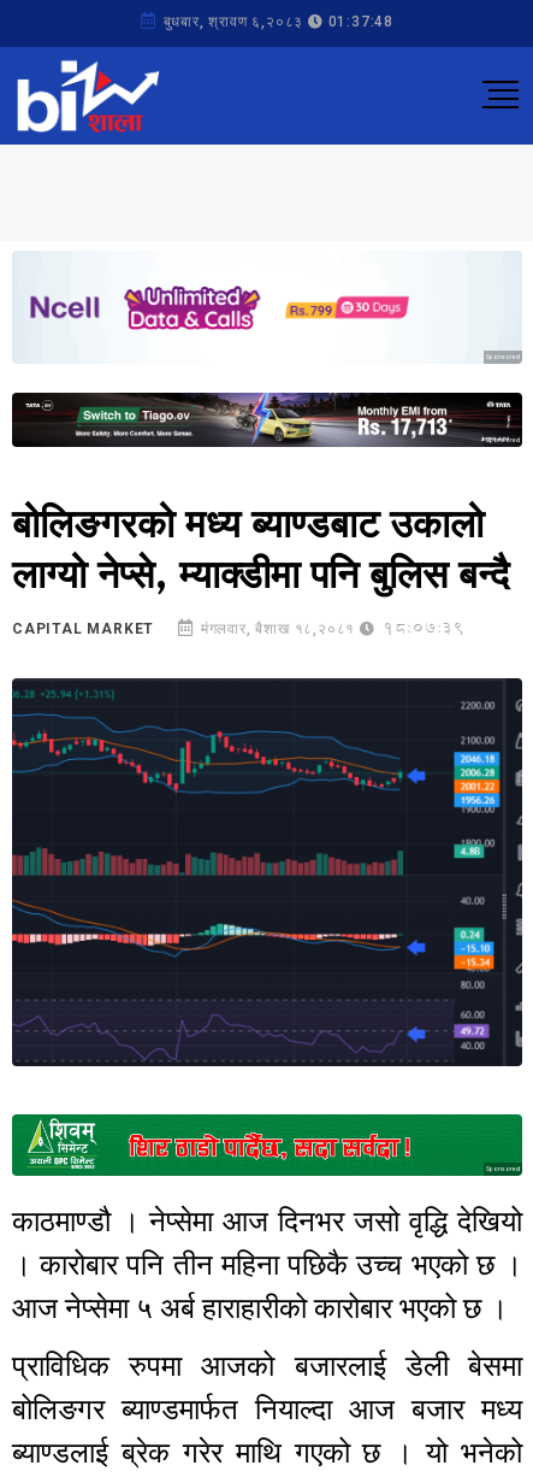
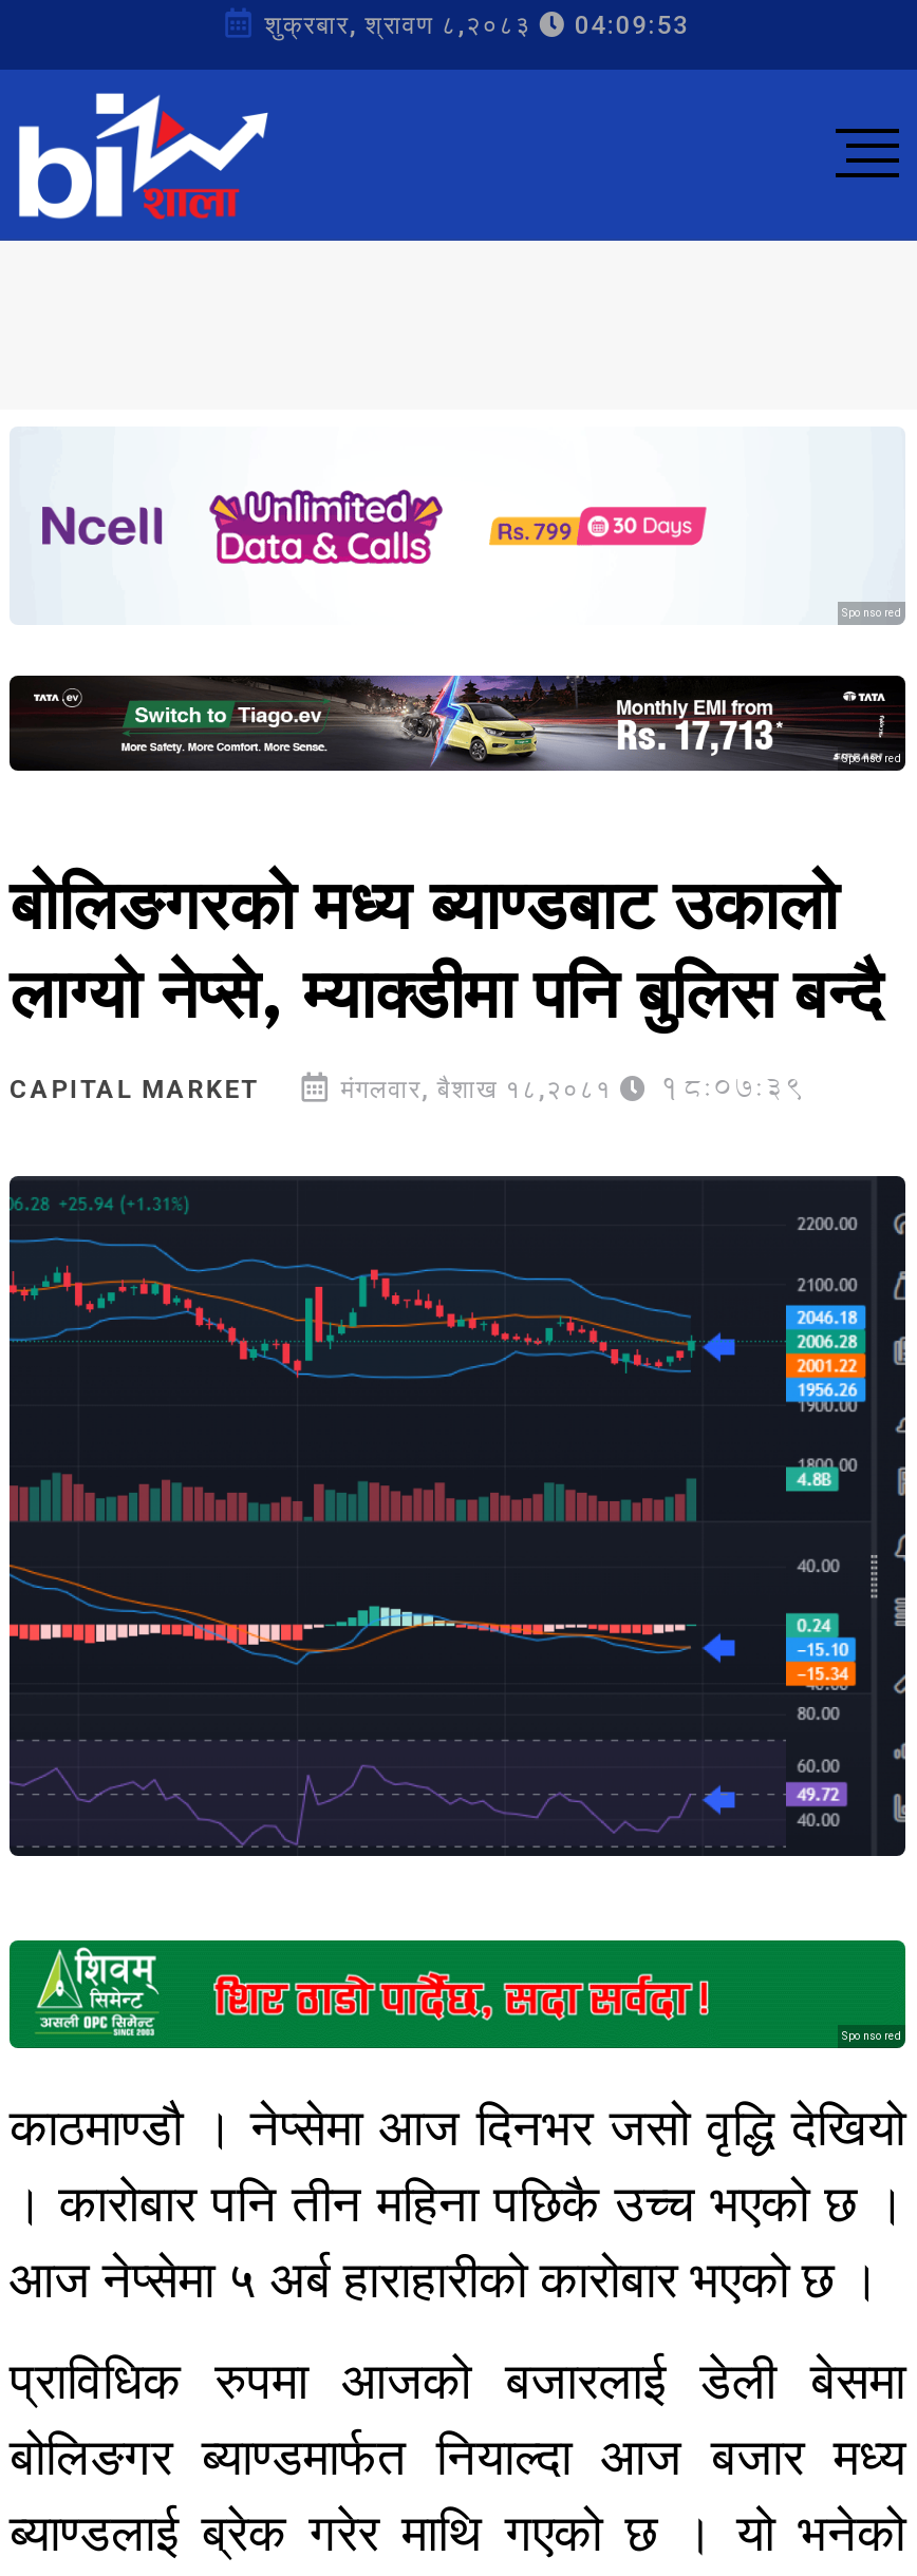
- बुधबार, श्रावण ६,२०८३
+ शुक्रबार, श्रावण ८,२०८३

- 01:37:48
+ 04:09:53
